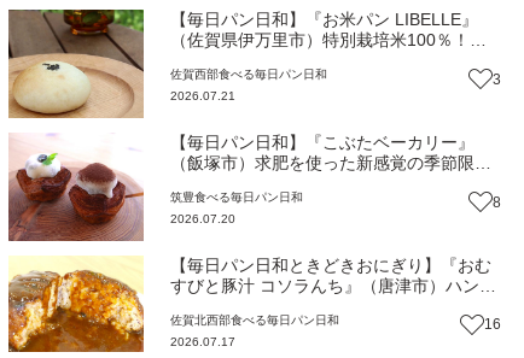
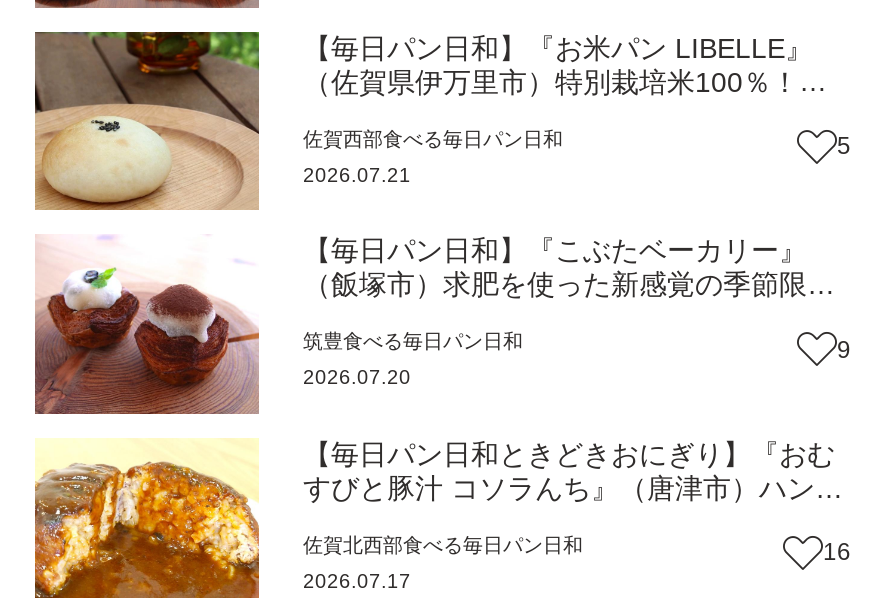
- 3
+ 5

- 8
+ 9
